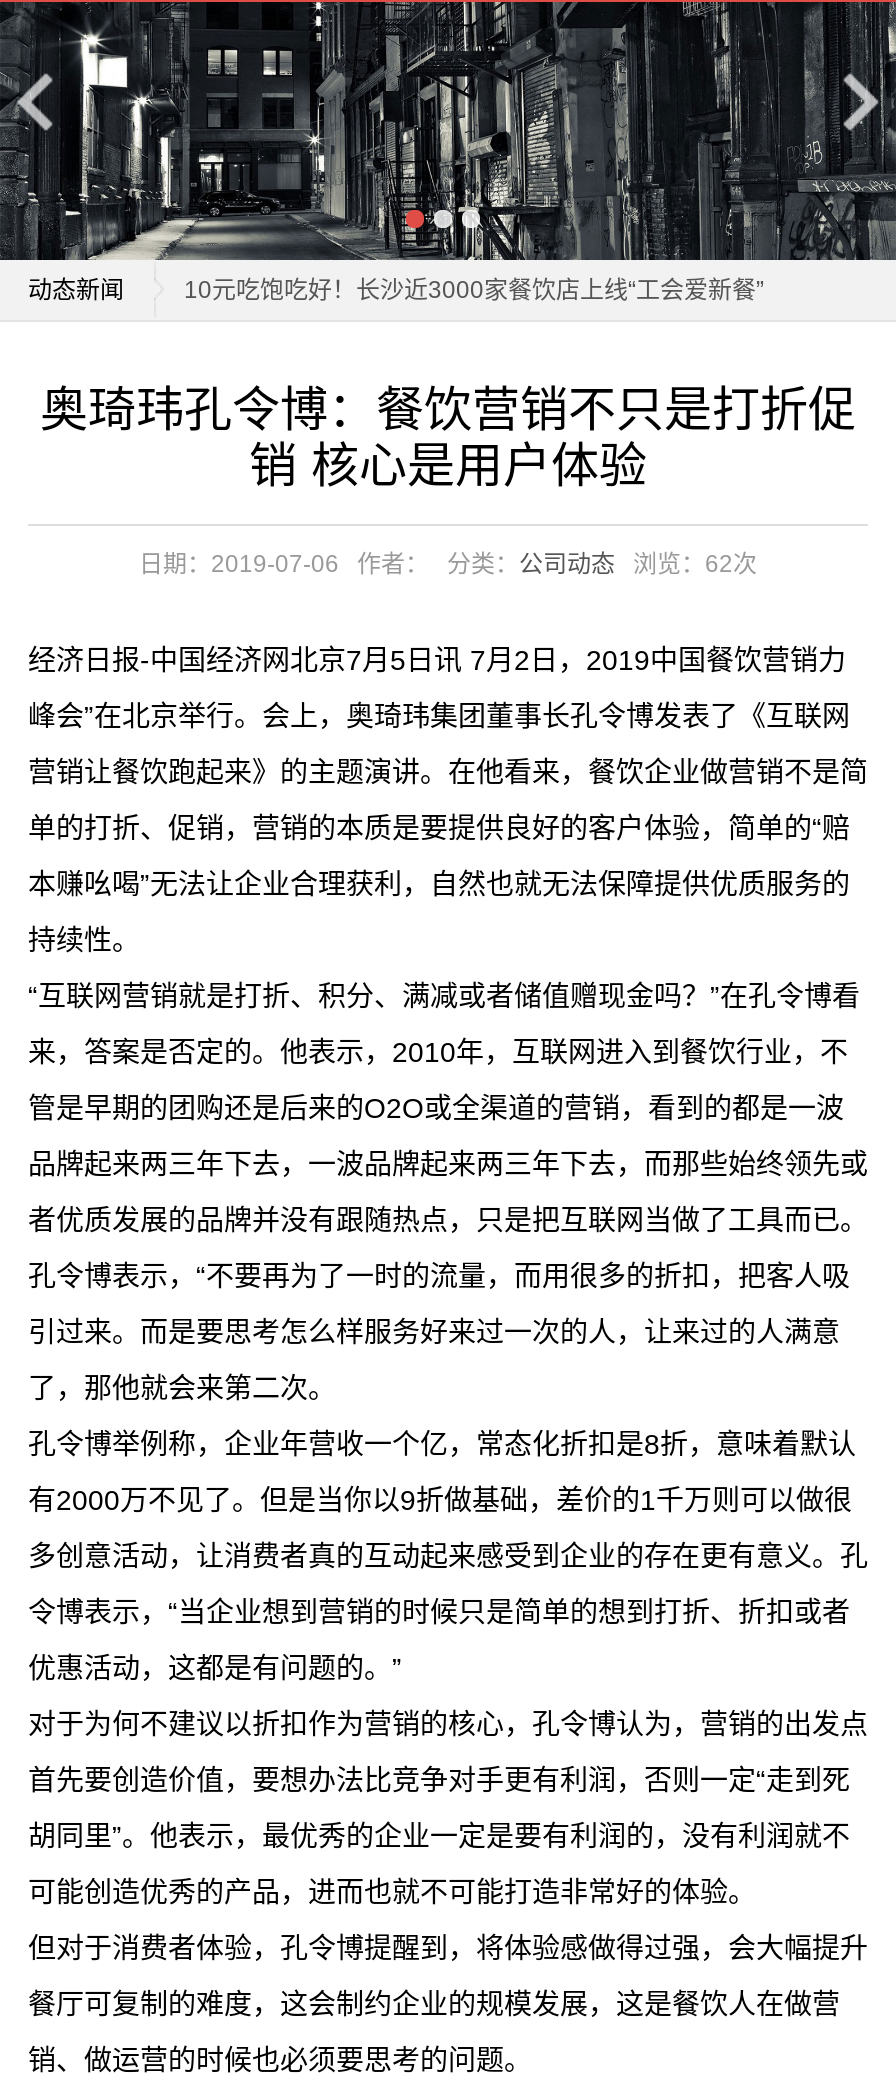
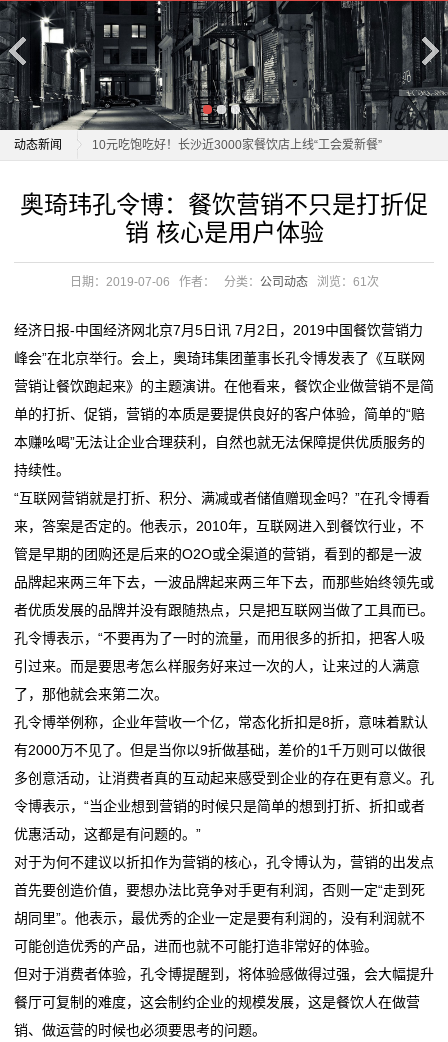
- 日期：2019-07-06 作者： 分类：公司动态 浏览：62次
+ 日期：2019-07-06 作者： 分类：公司动态 浏览：61次
